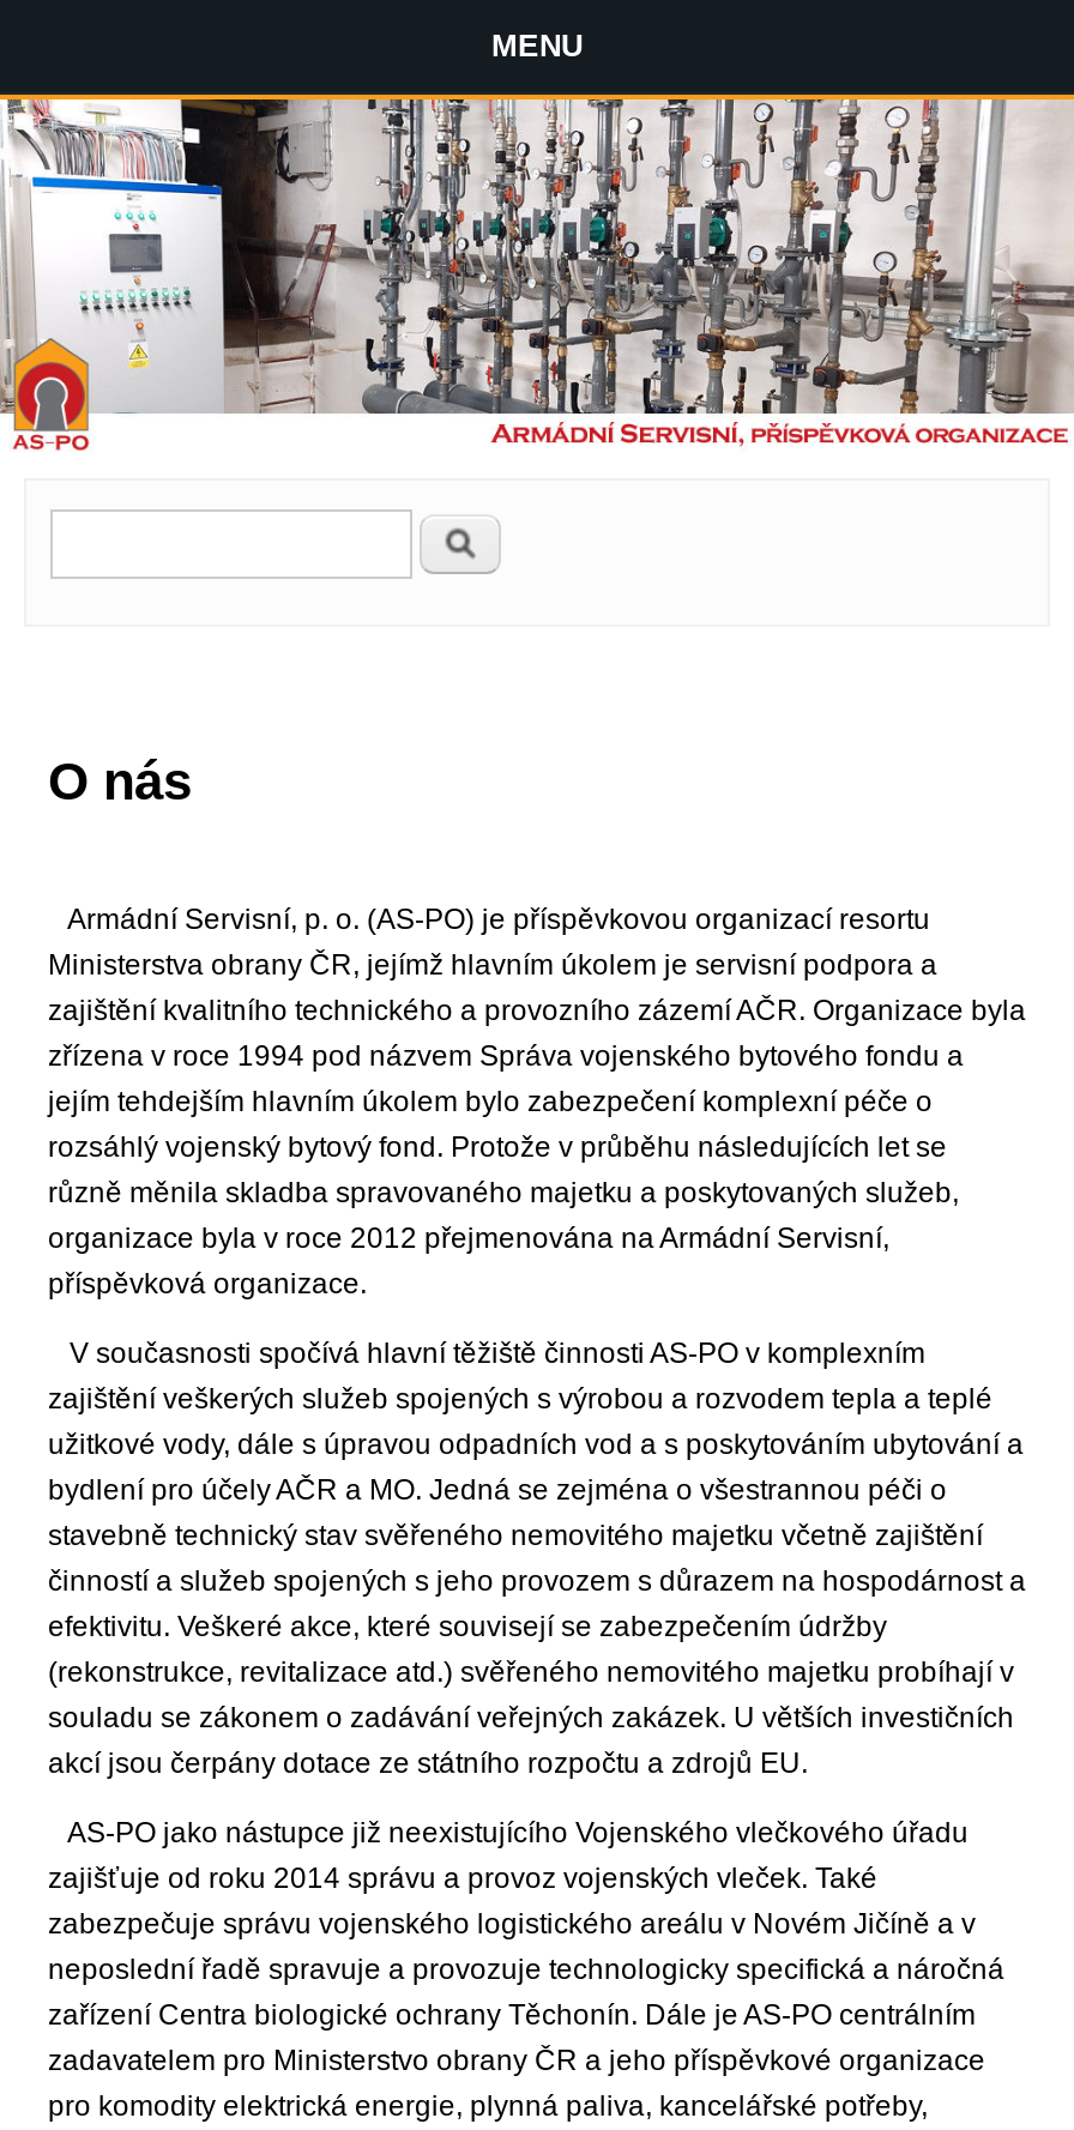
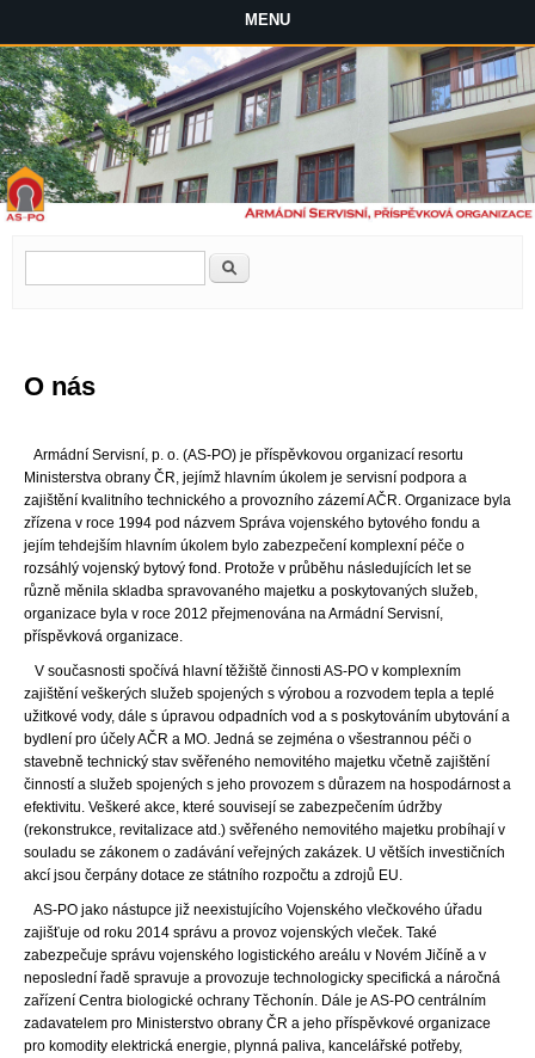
- [image]
+ [image]
